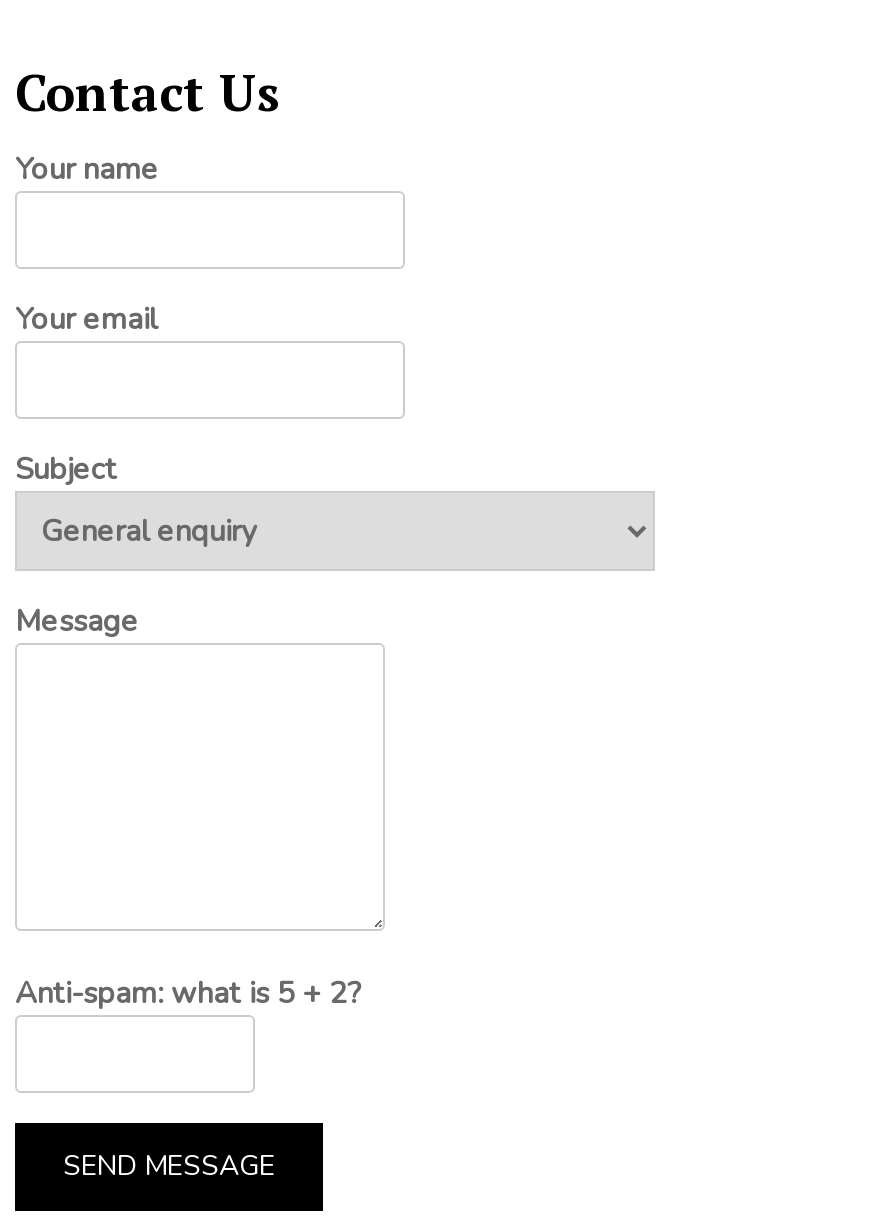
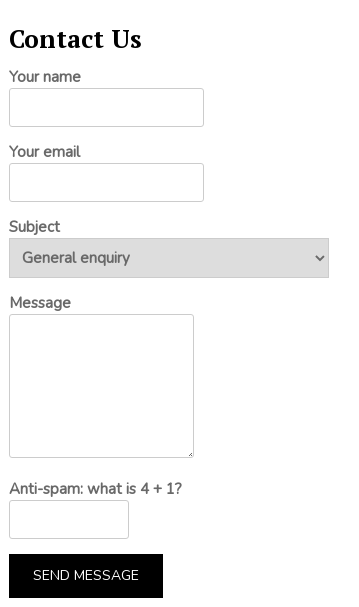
- Anti-spam: what is 5 + 2?
+ Anti-spam: what is 4 + 1?
